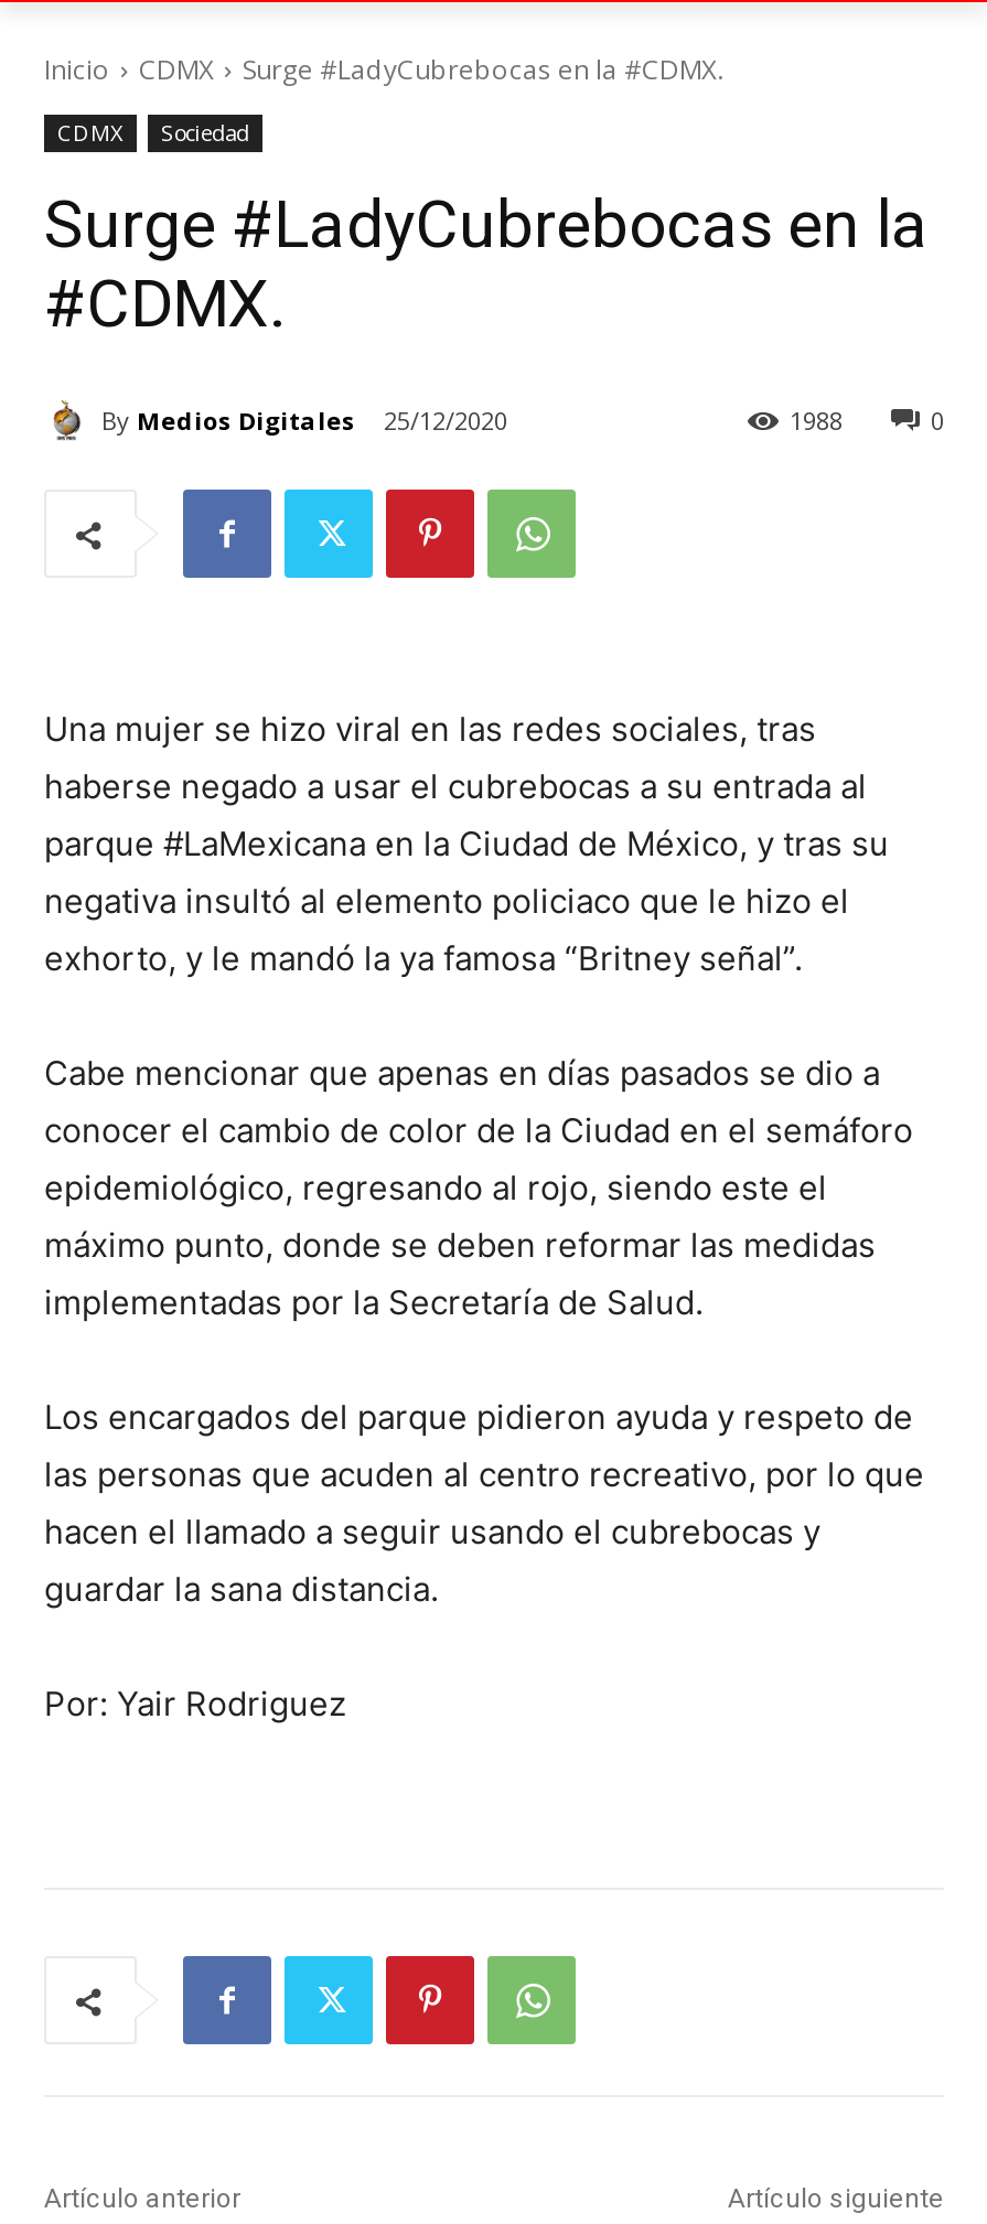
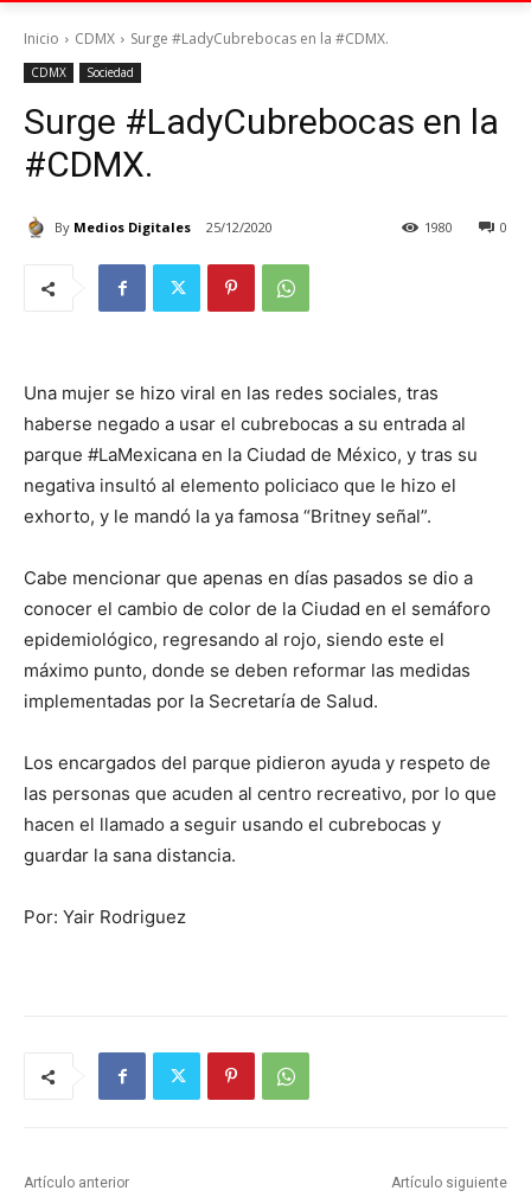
- 1988
+ 1980
